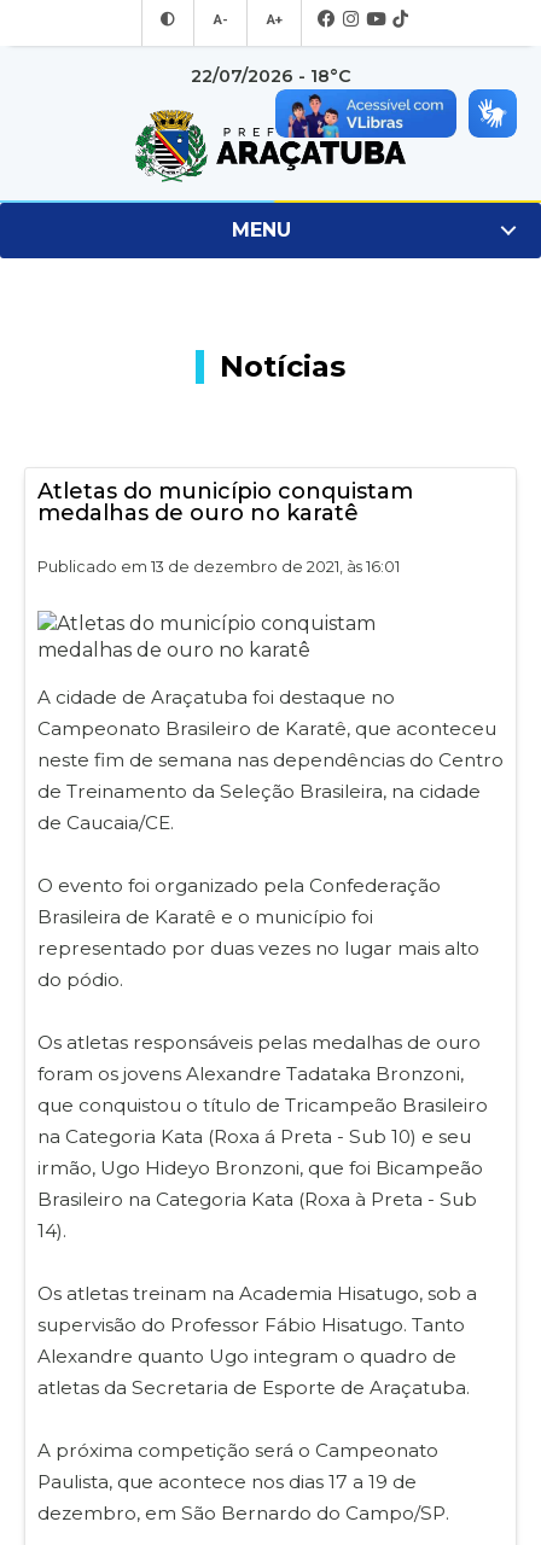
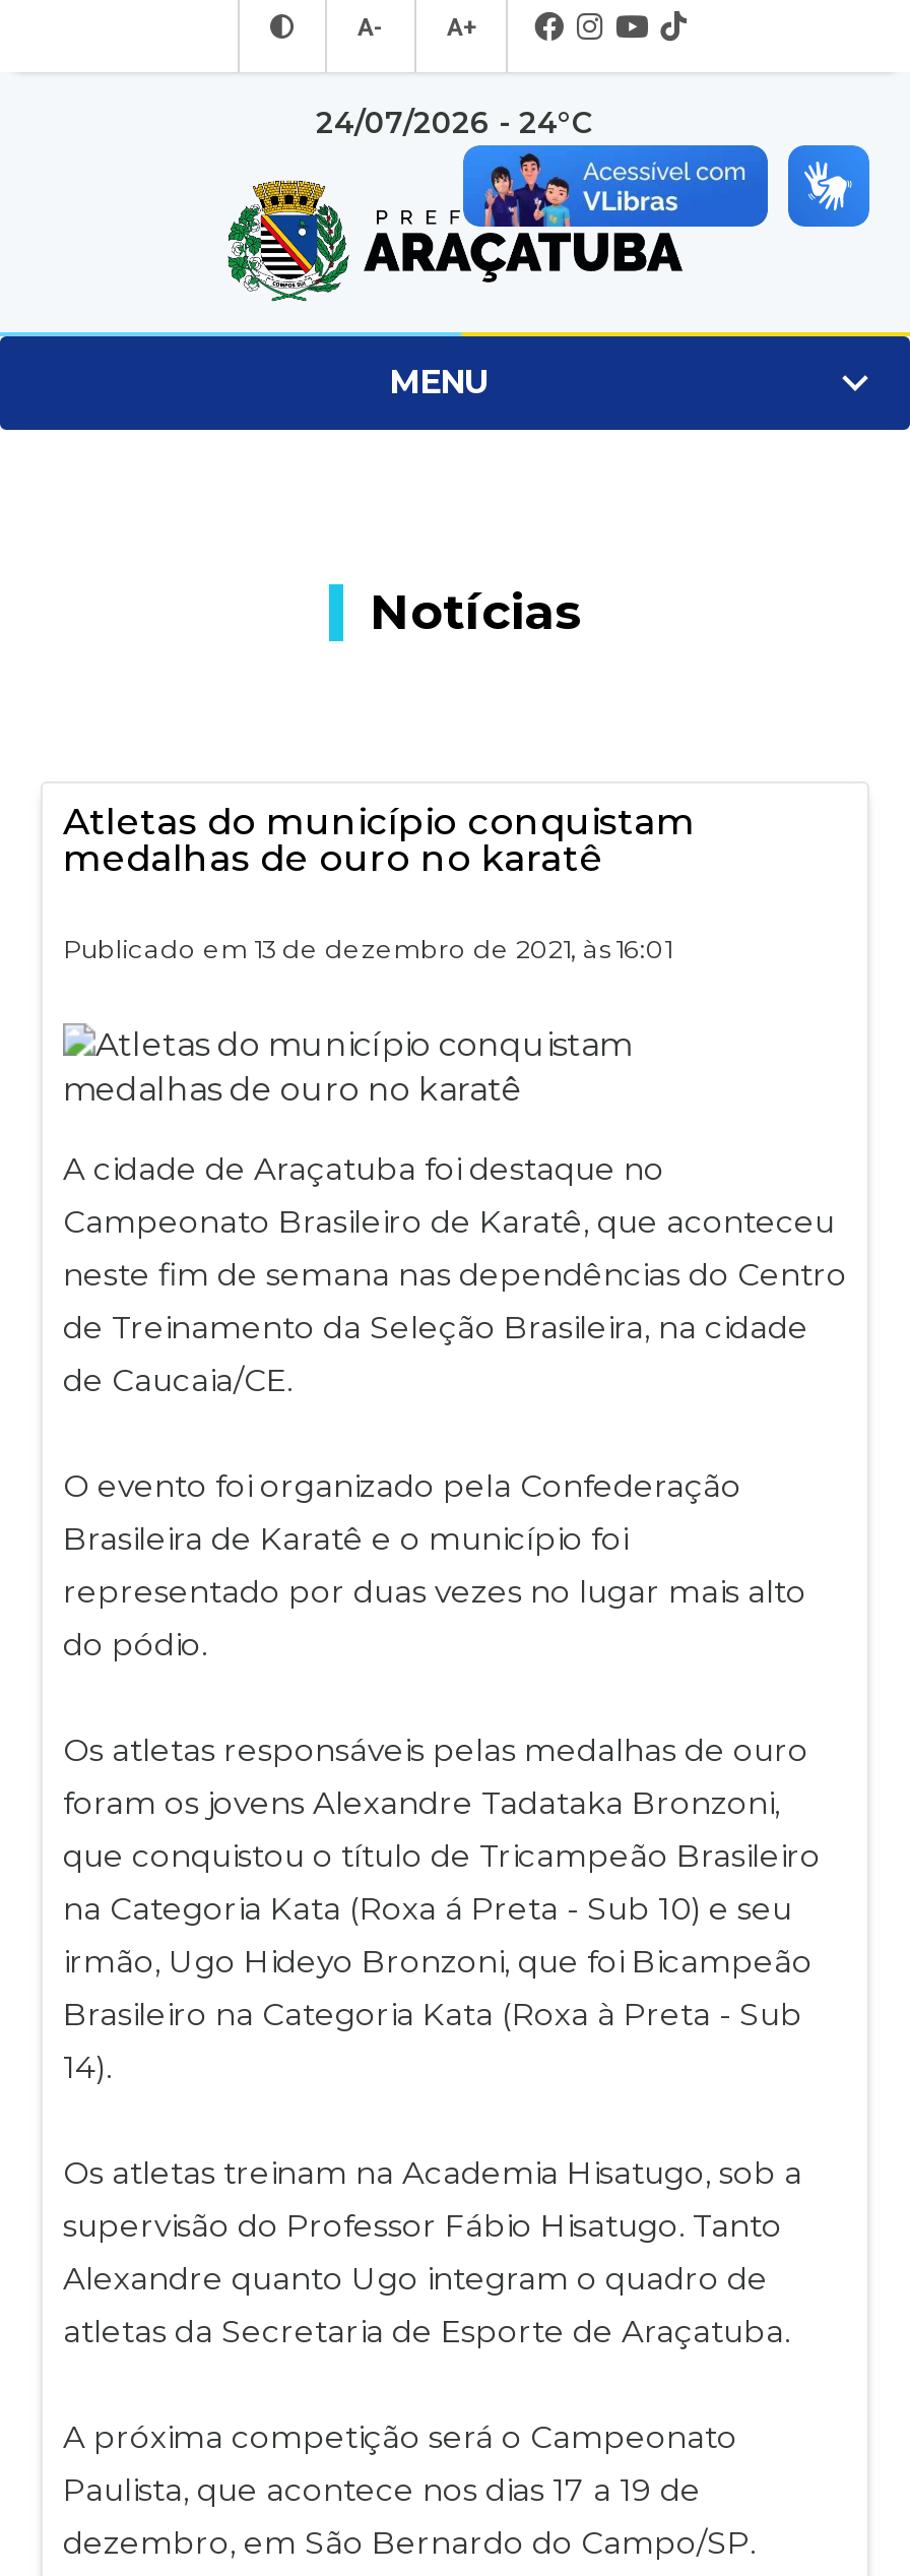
- 22/07/2026 - 18°C
+ 24/07/2026 - 24°C
